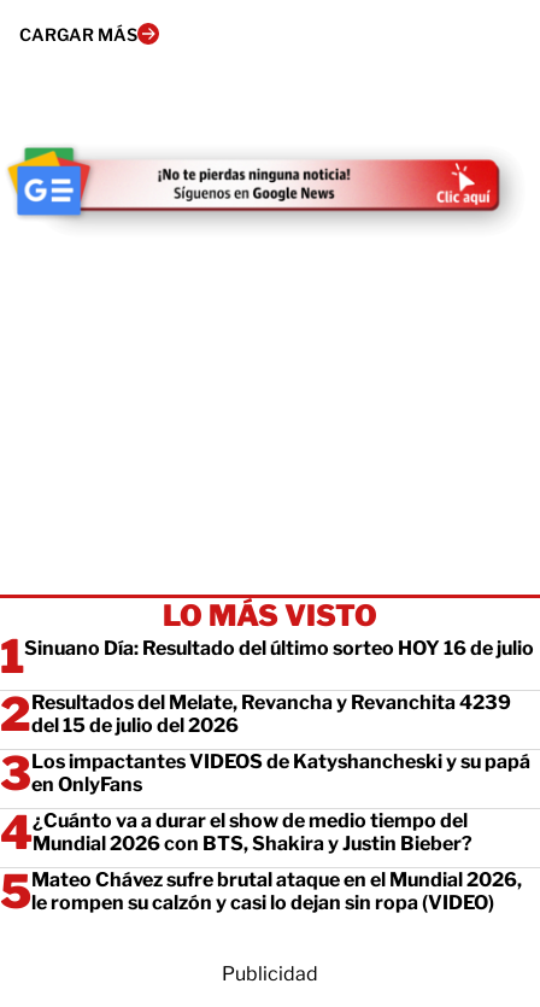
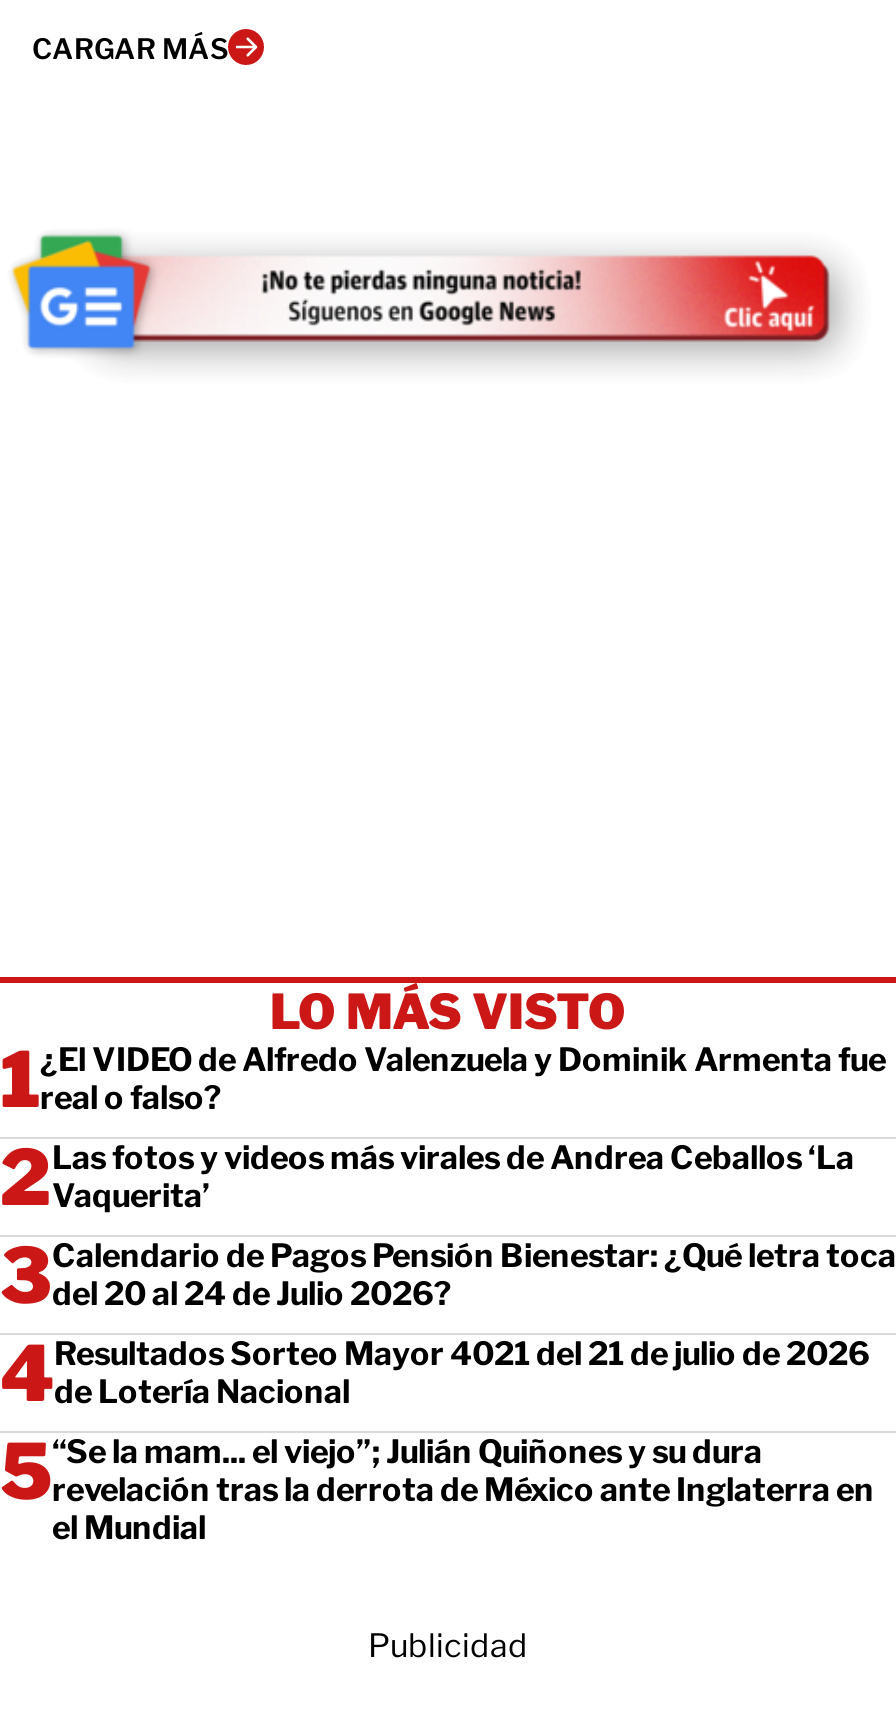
- Sinuano Día: Resultado del último sorteo HOY 16 de julio
+ ¿El VIDEO de Alfredo Valenzuela y Dominik Armenta fue
+ real o falso?

- Resultados del Melate, Revancha y Revanchita 4239
- del 15 de julio del 2026
+ Las fotos y videos más virales de Andrea Ceballos ‘La
+ Vaquerita’

- Los impactantes VIDEOS de Katyshancheski y su papá
- en OnlyFans
+ Calendario de Pagos Pensión Bienestar: ¿Qué letra toca
+ del 20 al 24 de Julio 2026?

- ¿Cuánto va a durar el show de medio tiempo del
- Mundial 2026 con BTS, Shakira y Justin Bieber?
+ Resultados Sorteo Mayor 4021 del 21 de julio de 2026
+ de Lotería Nacional

- Mateo Chávez sufre brutal ataque en el Mundial 2026,
- le rompen su calzón y casi lo dejan sin ropa (VIDEO)
+ “Se la mam... el viejo”; Julián Quiñones y su dura
+ revelación tras la derrota de México ante Inglaterra en
+ el Mundial
